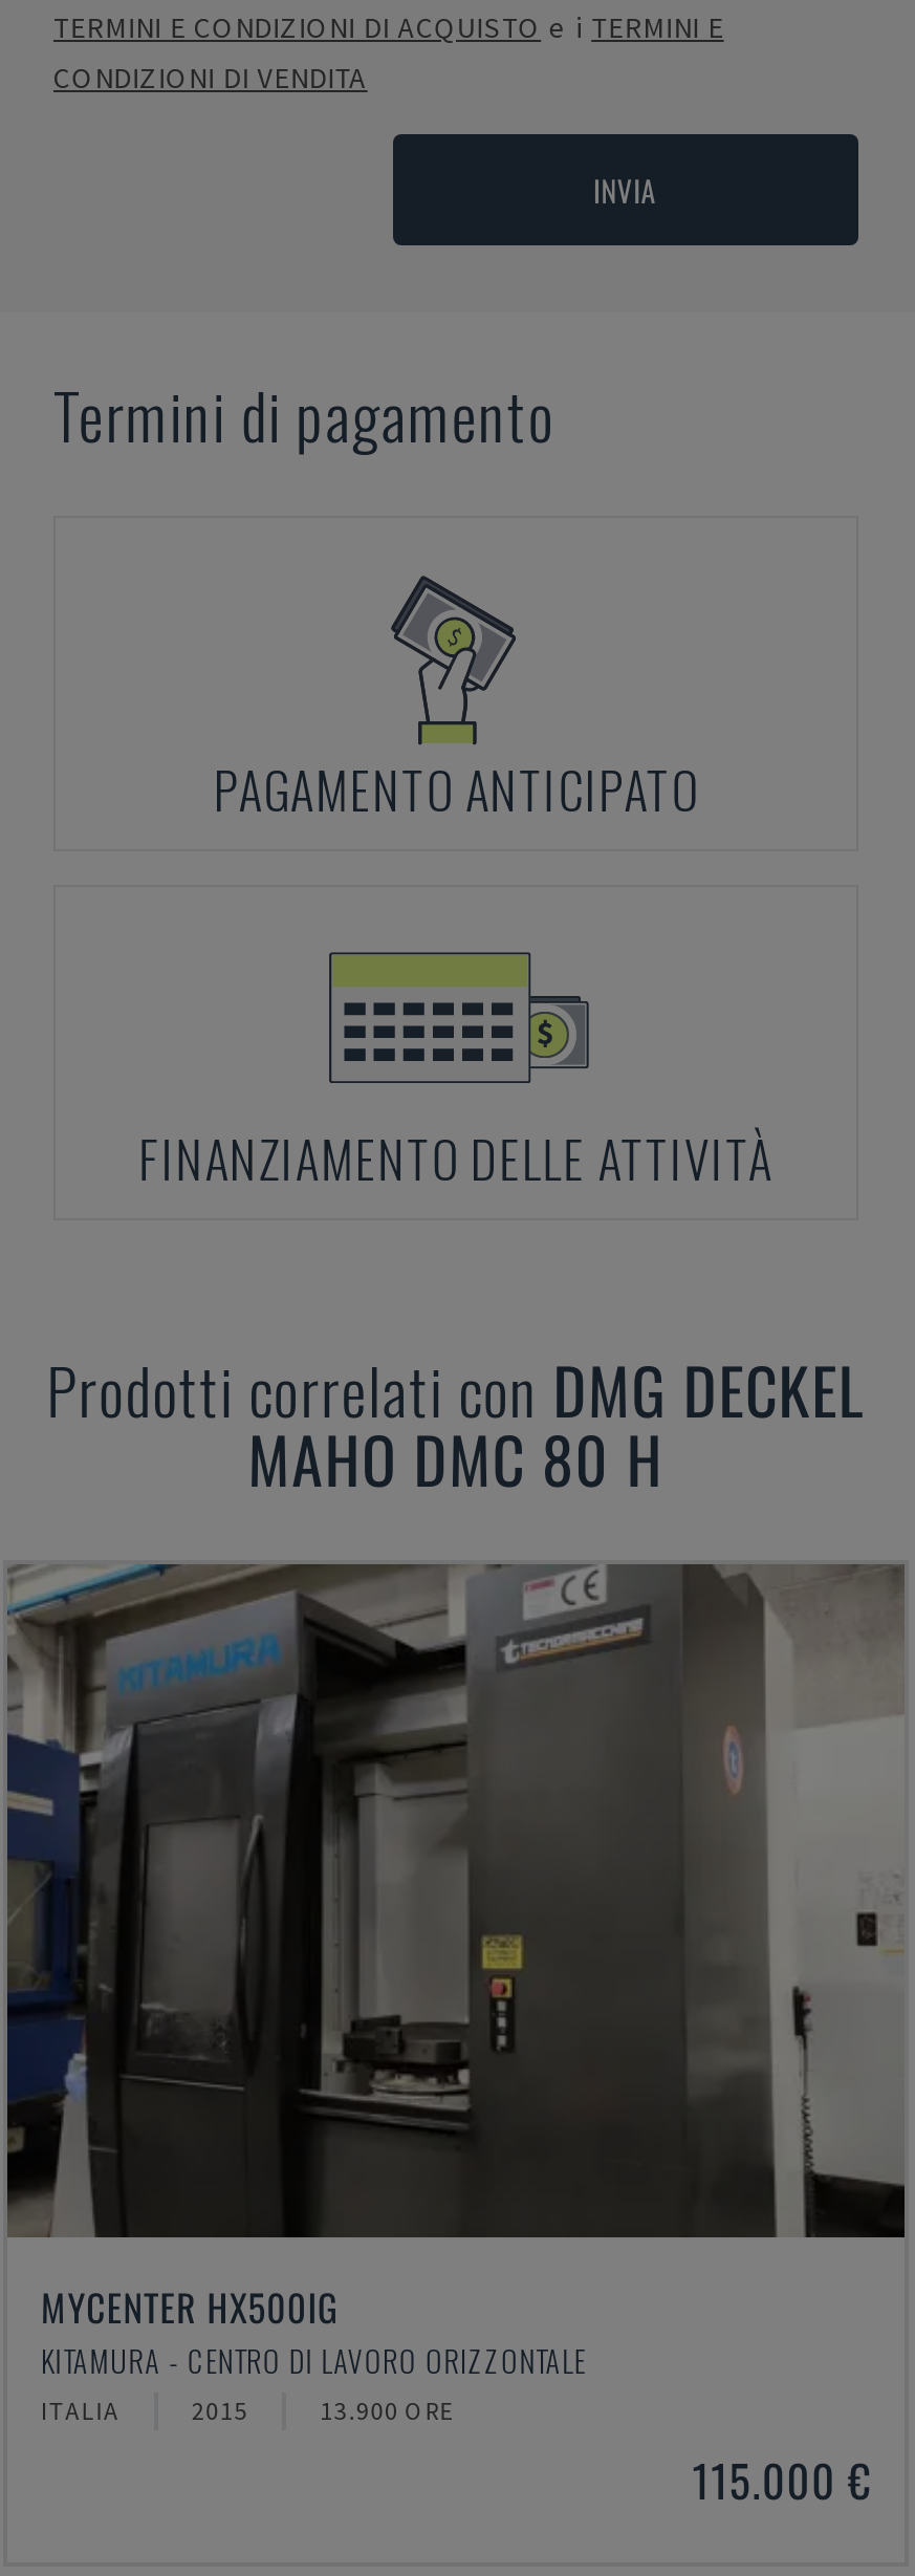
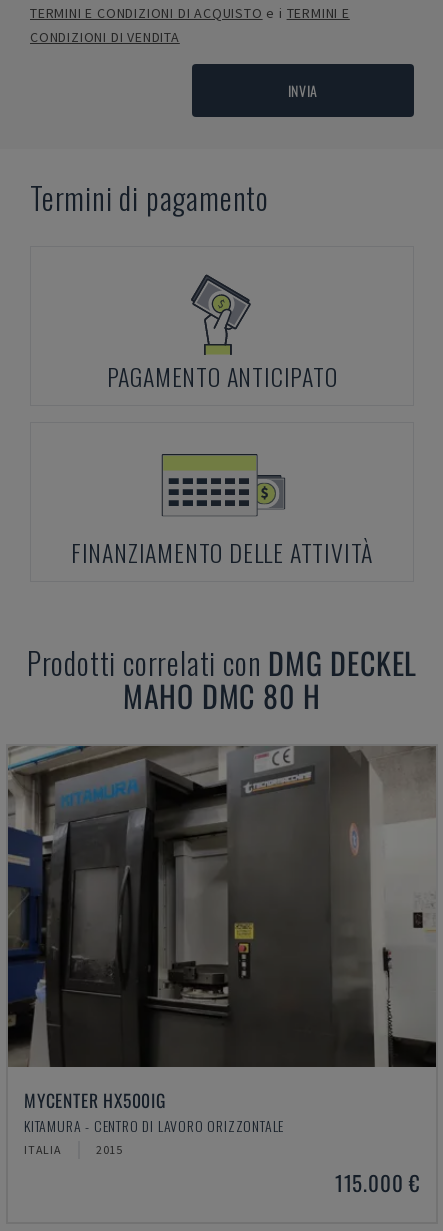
- 13.900 ORE
